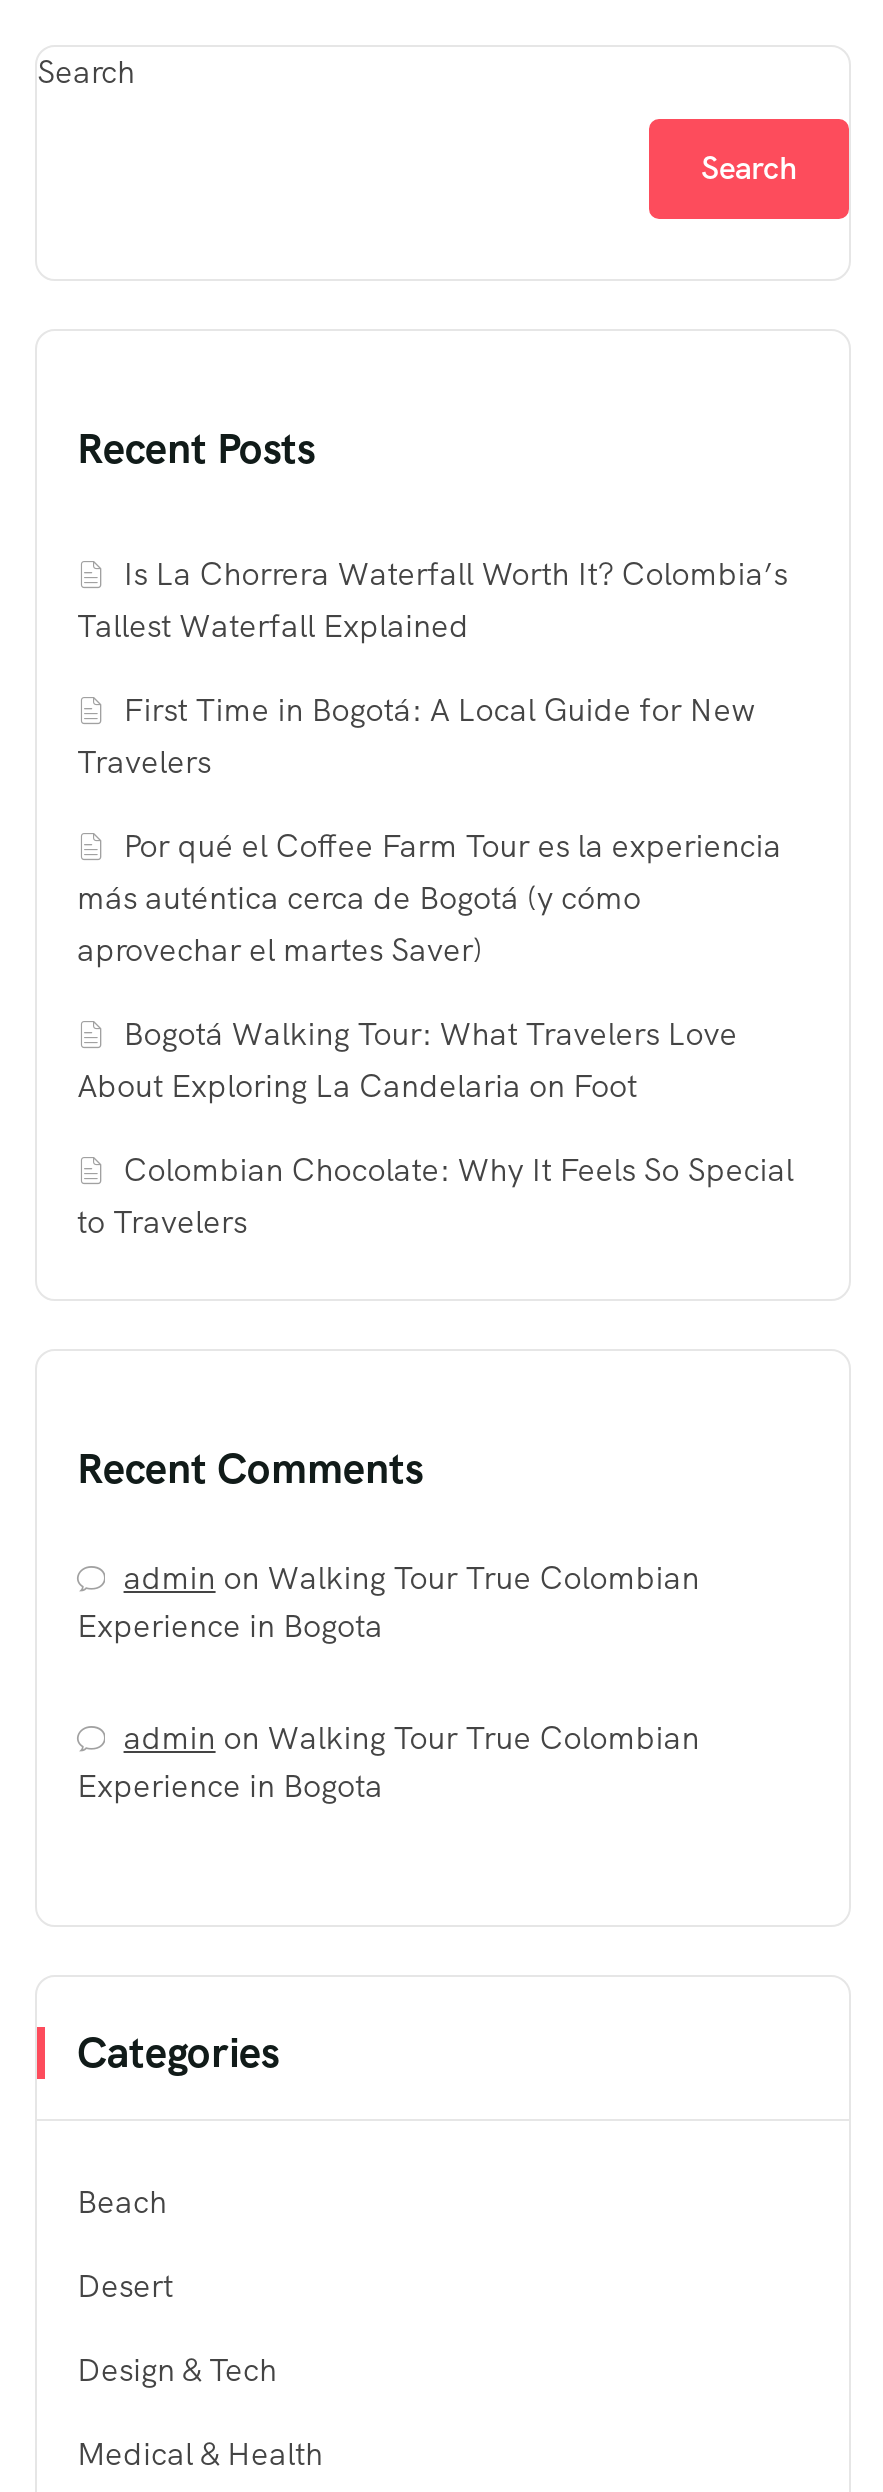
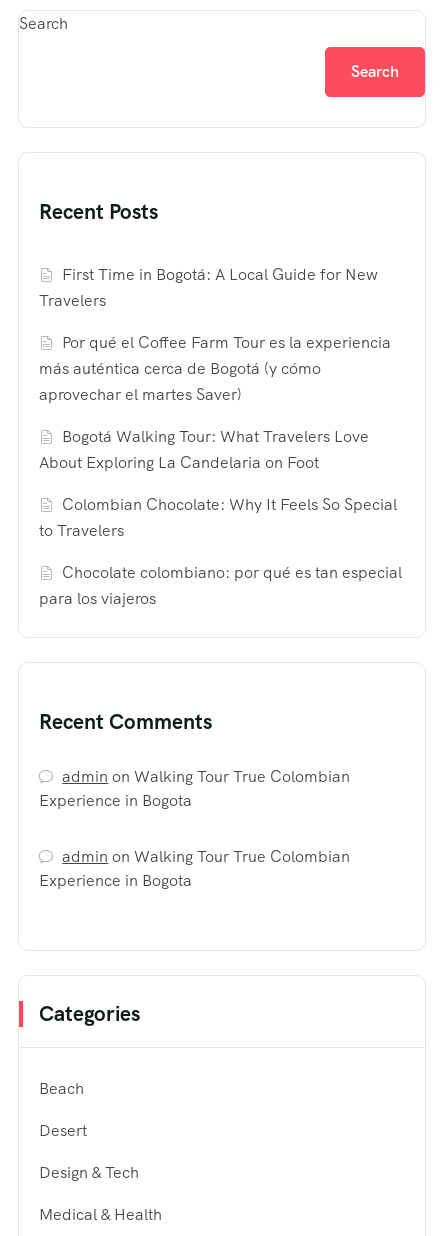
- Is La Chorrera Waterfall Worth It? Colombia’s
- Tallest Waterfall Explained

moved up: First Time in Bogotá: A Local Guide for New | Travelers | Por qué el Coffee Farm Tour es la experiencia | ... | Colombian Chocolate: Why It Feels So Special | to Travelers

+ Chocolate colombiano: por qué es tan especial
+ para los viajeros
